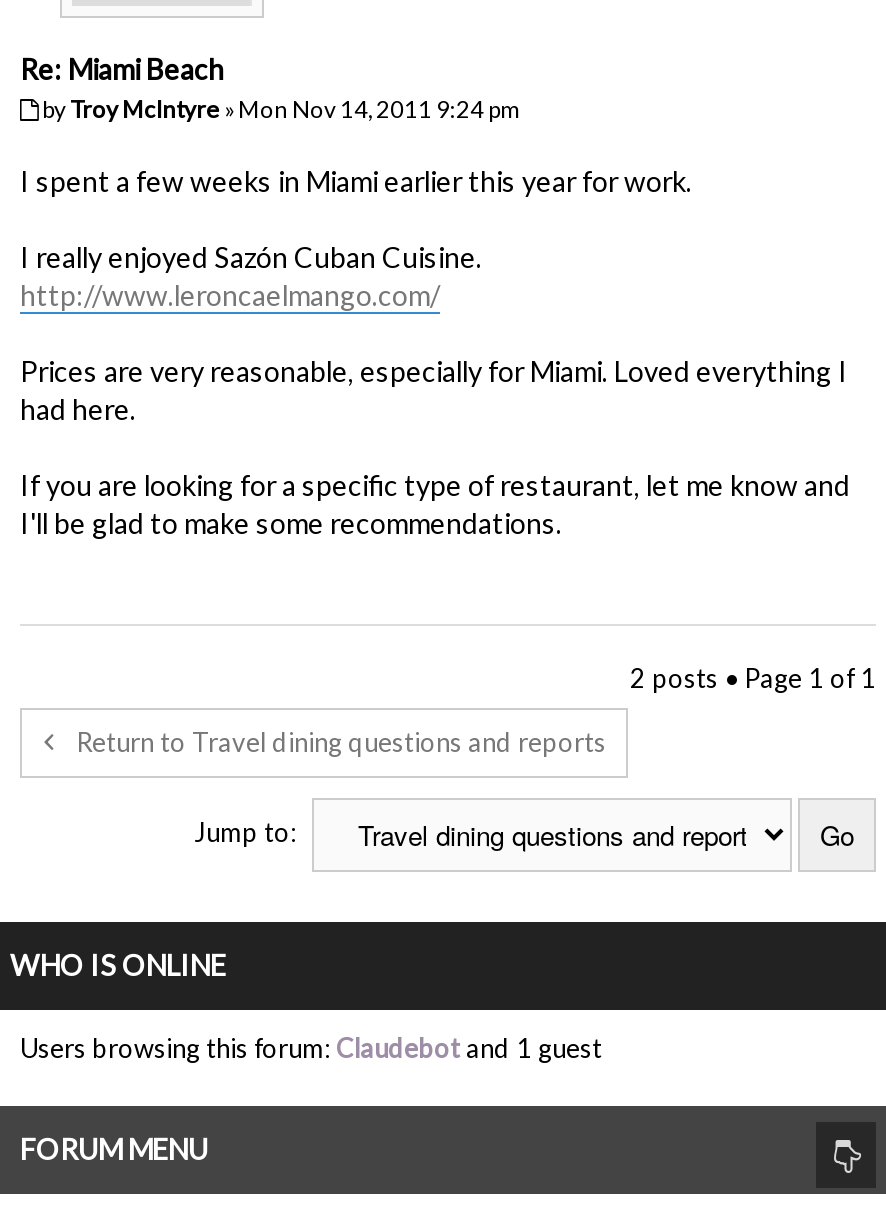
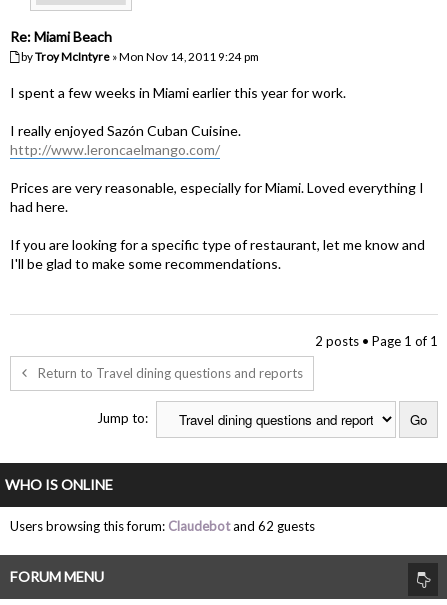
- Users browsing this forum: Claudebot and 1 guest
+ Users browsing this forum: Claudebot and 62 guests
